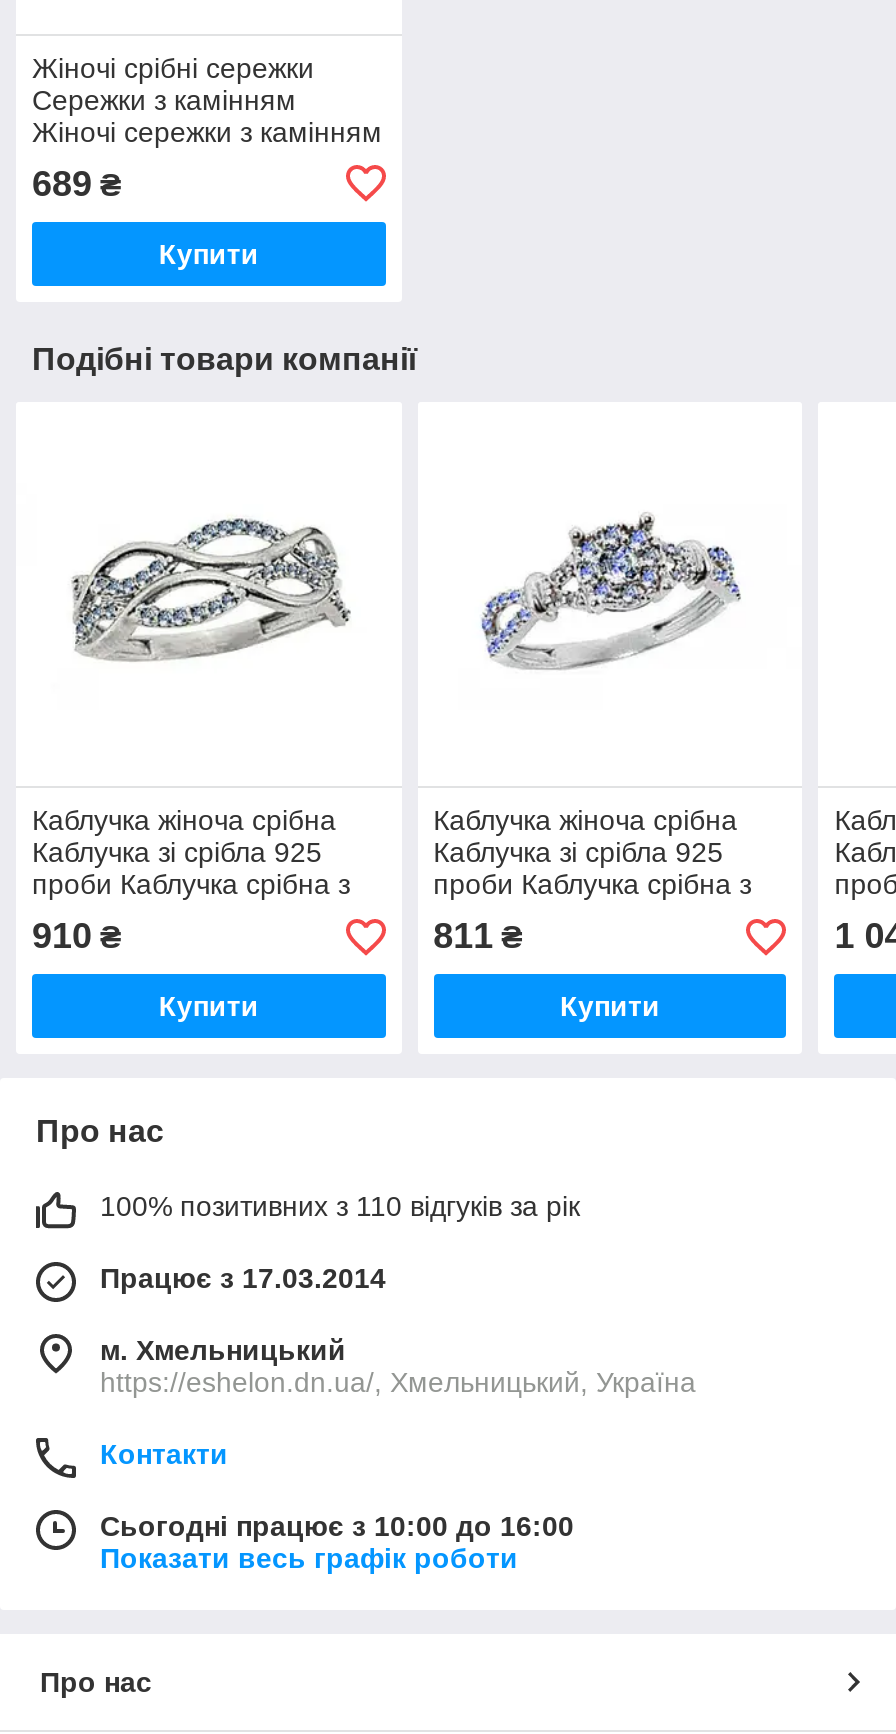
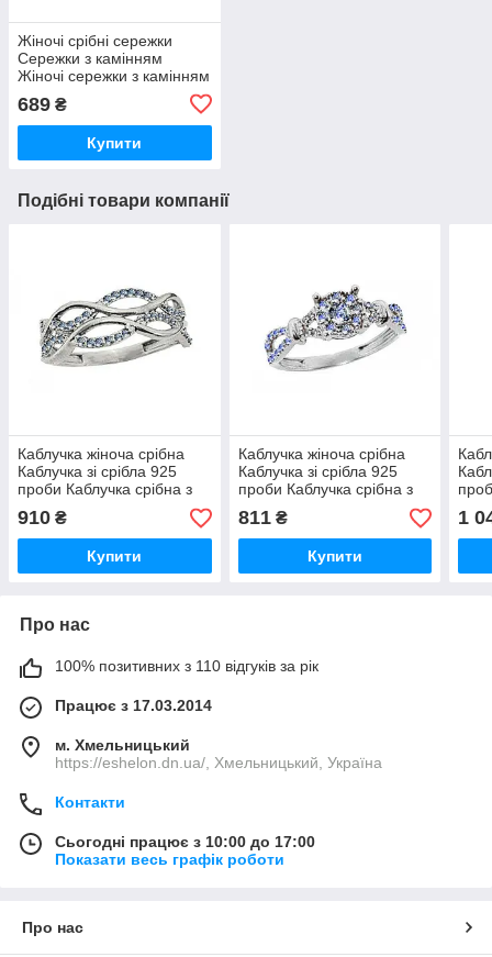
- Сьогодні працює з 10:00 до 16:00
+ Сьогодні працює з 10:00 до 17:00
